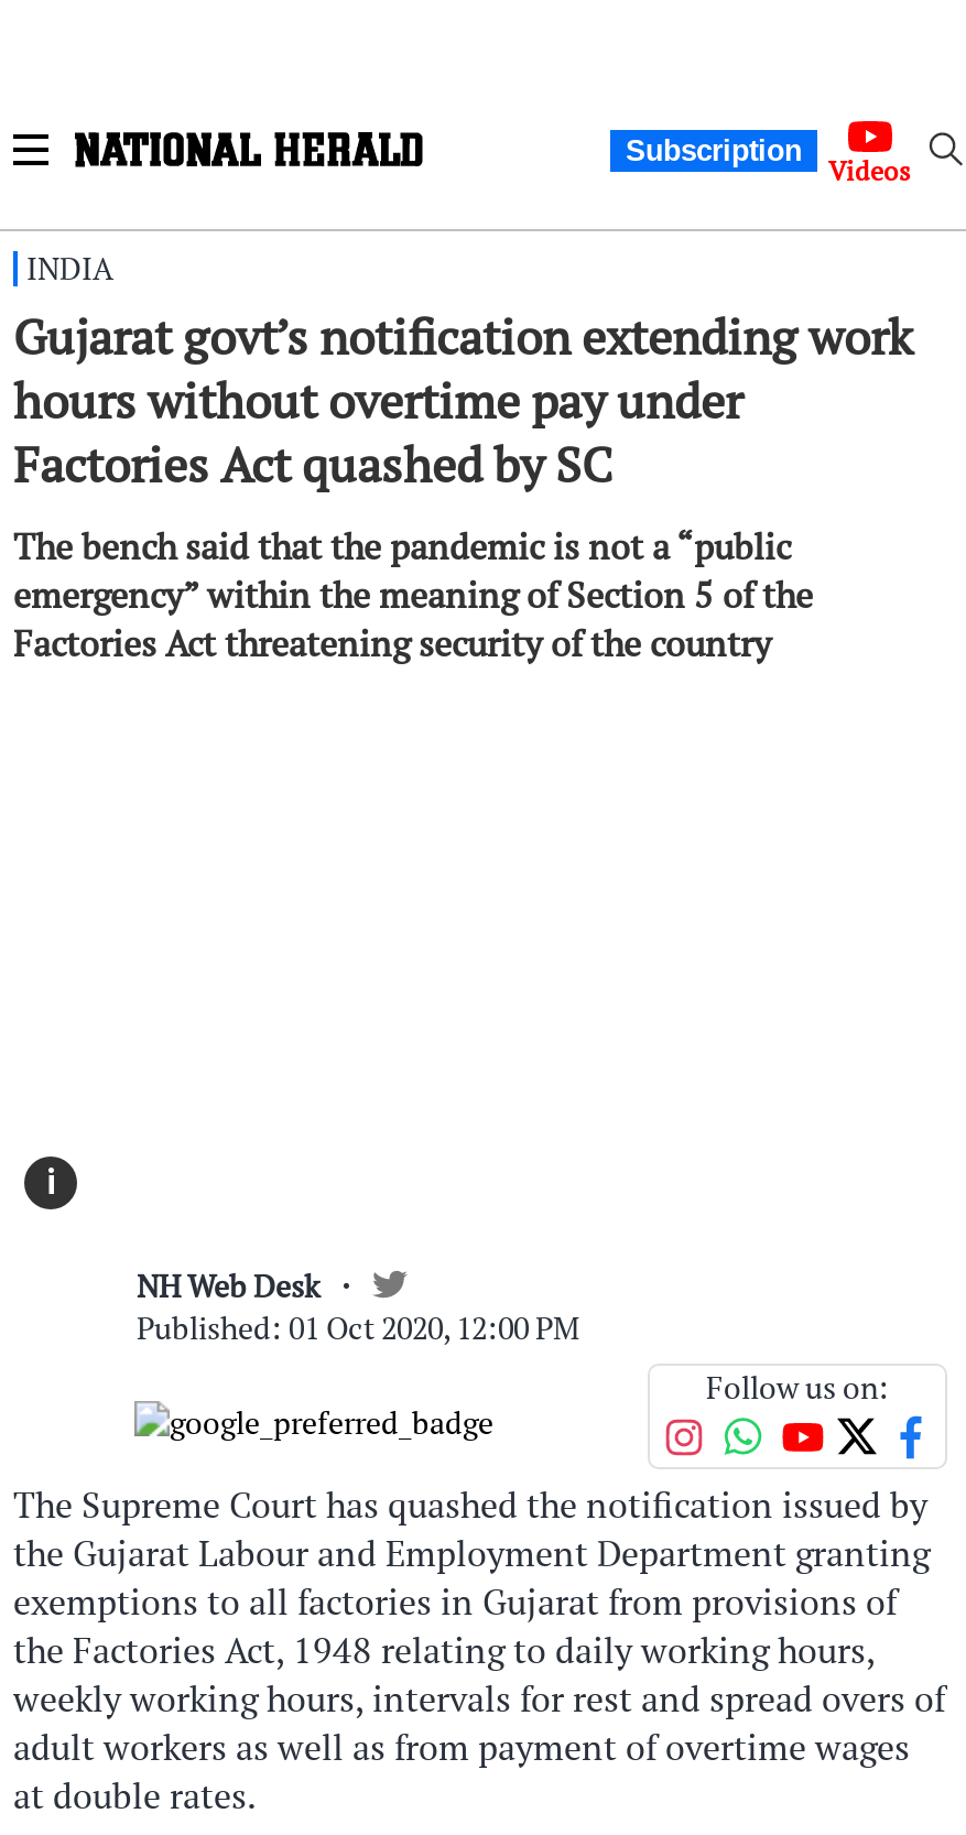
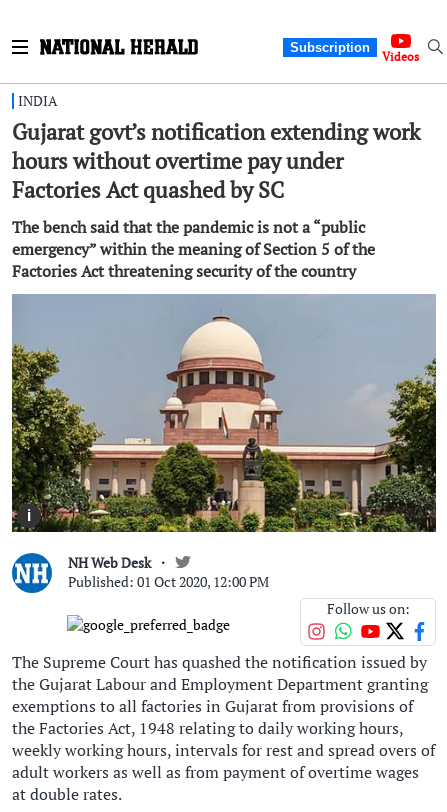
+ [image]

+ [image]
